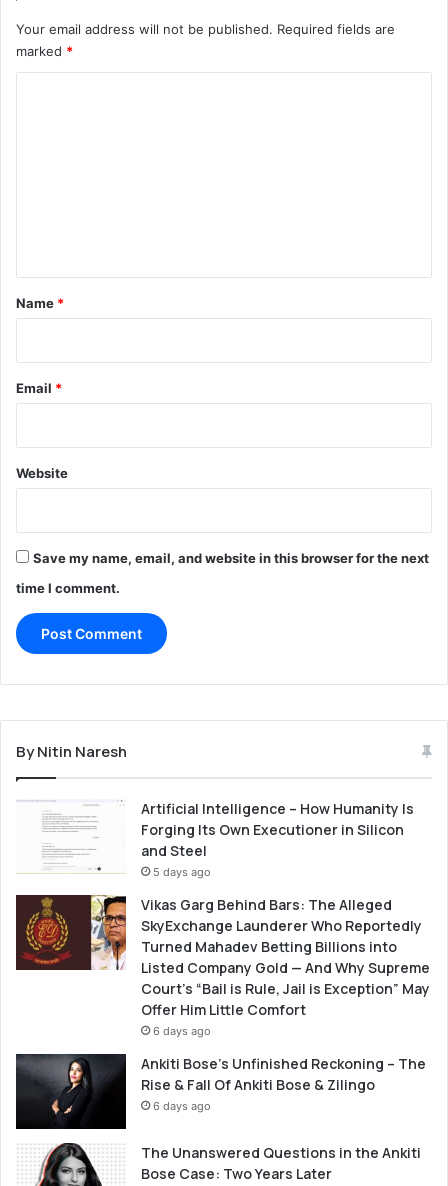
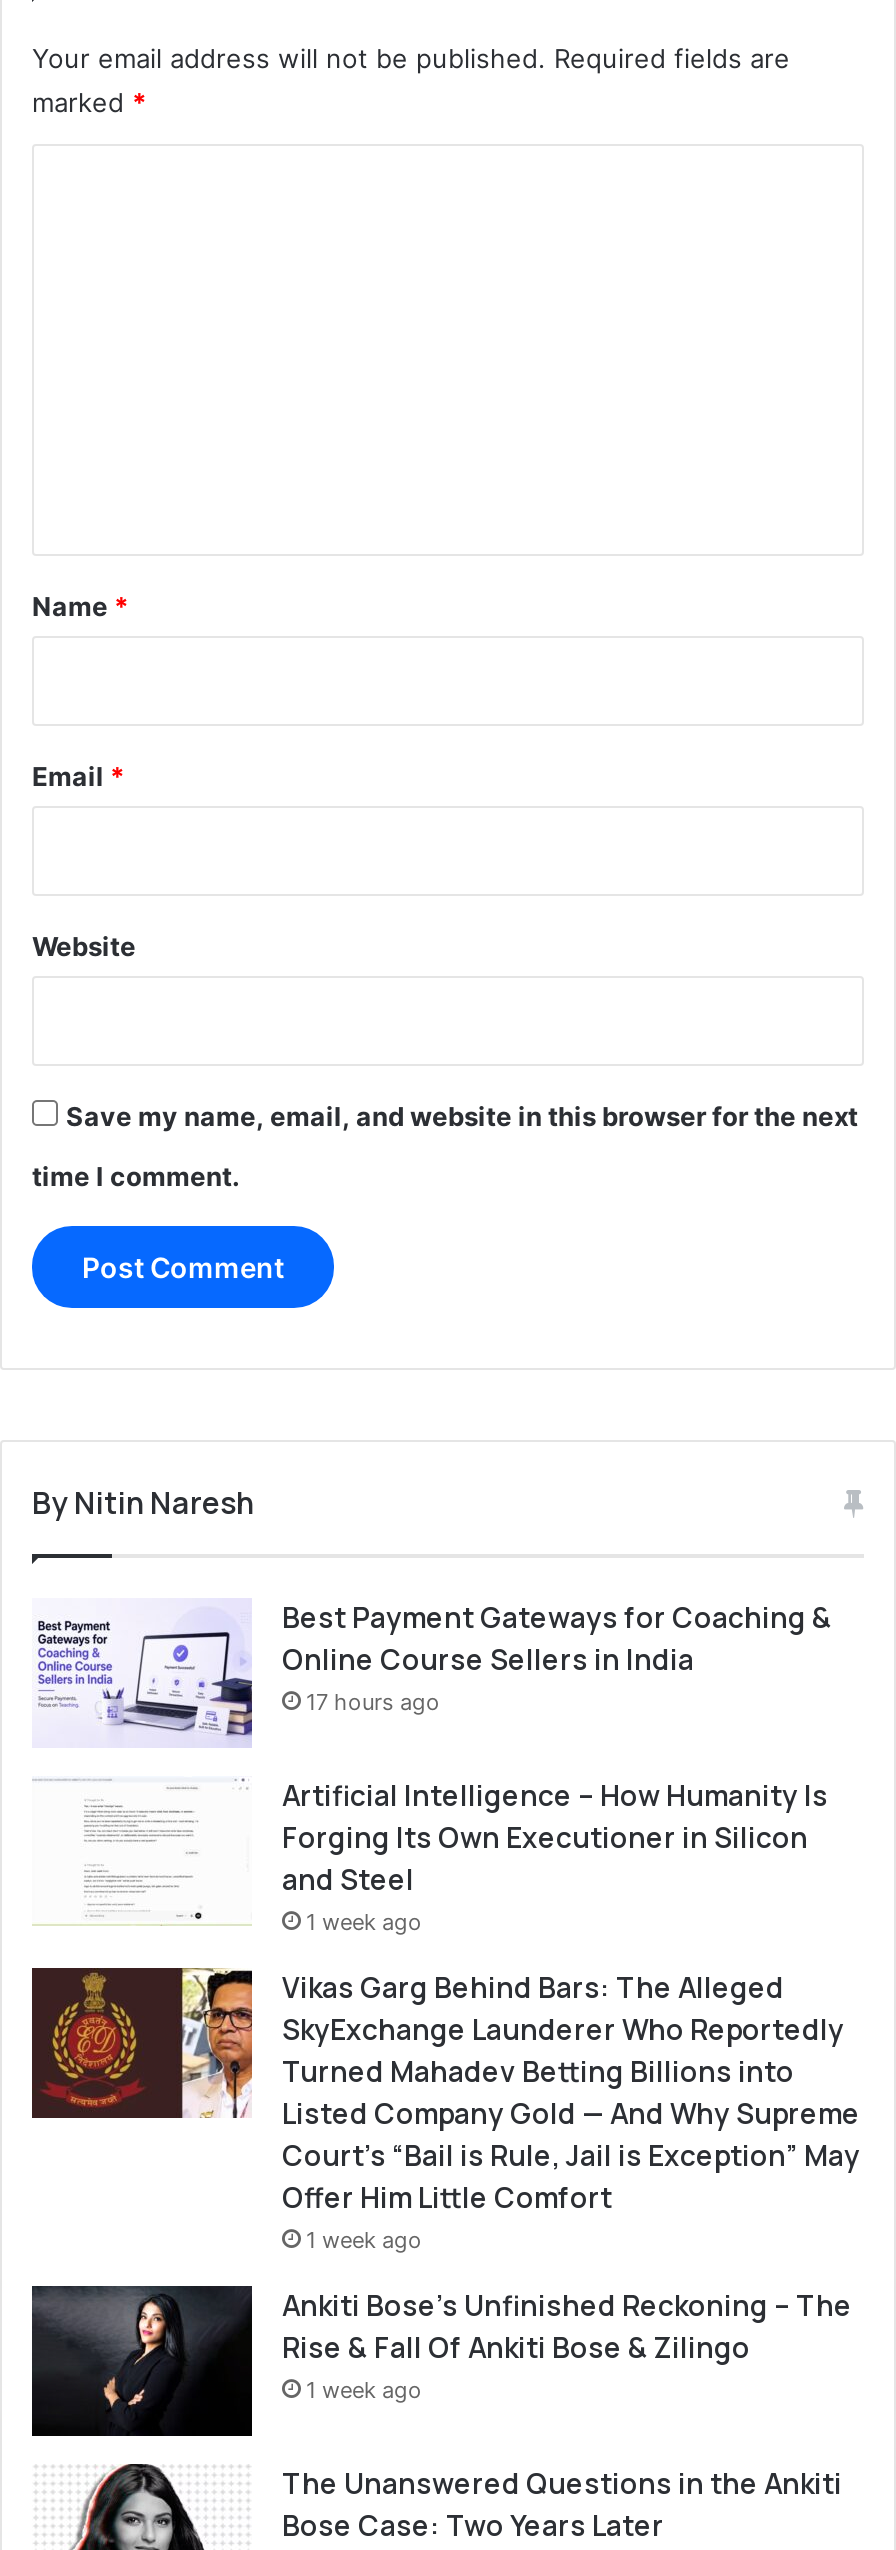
+ [image]
+ Best Payment Gateways for Coaching &
+ Online Course Sellers in India
+ 17 hours ago

- 5 days ago
+ 1 week ago

- 6 days ago
+ 1 week ago

- 6 days ago
+ 1 week ago
